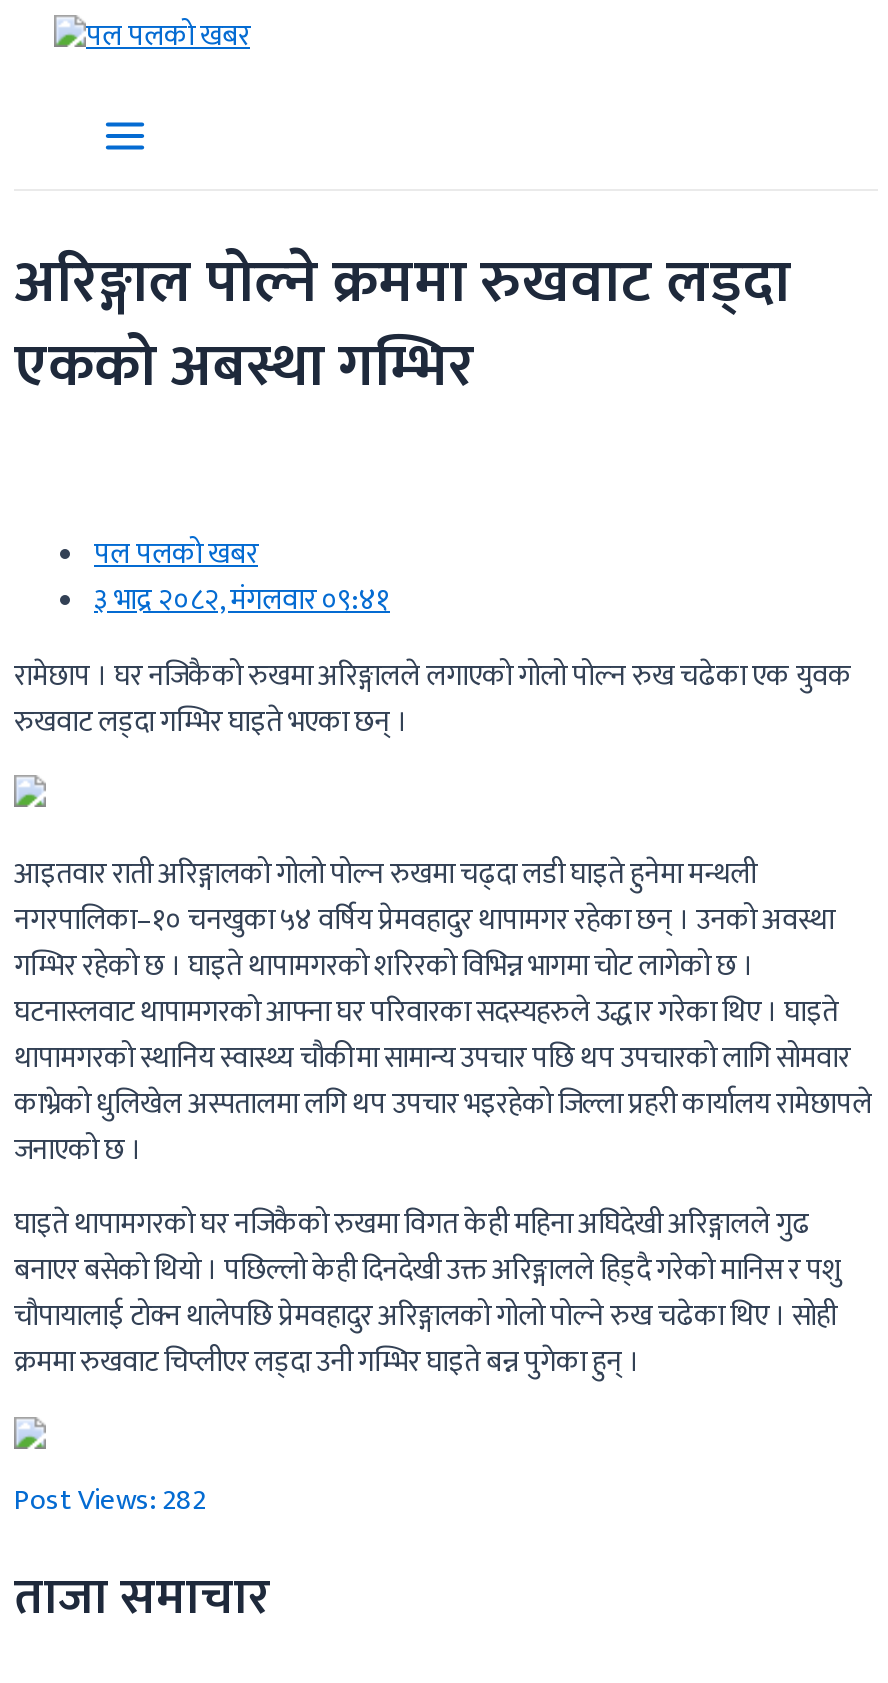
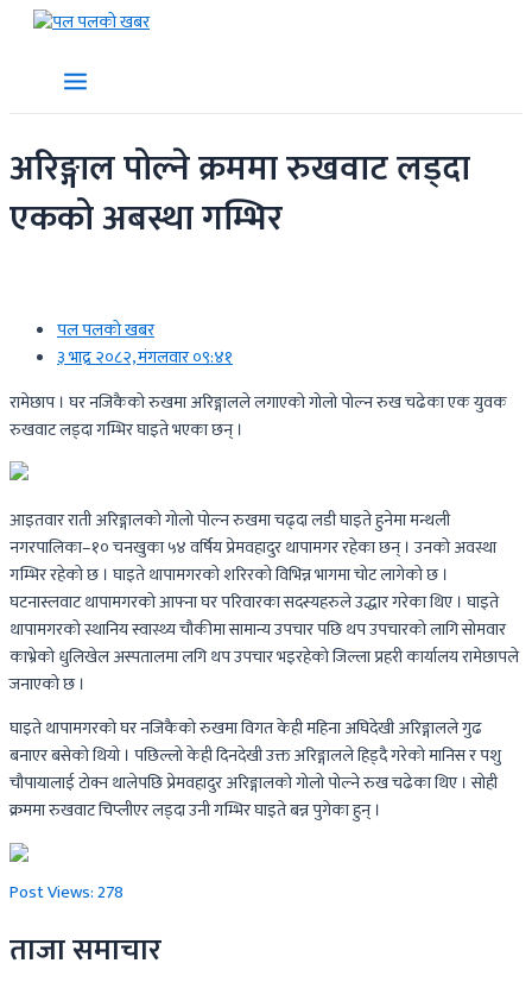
- Post Views: 282
+ Post Views: 278
